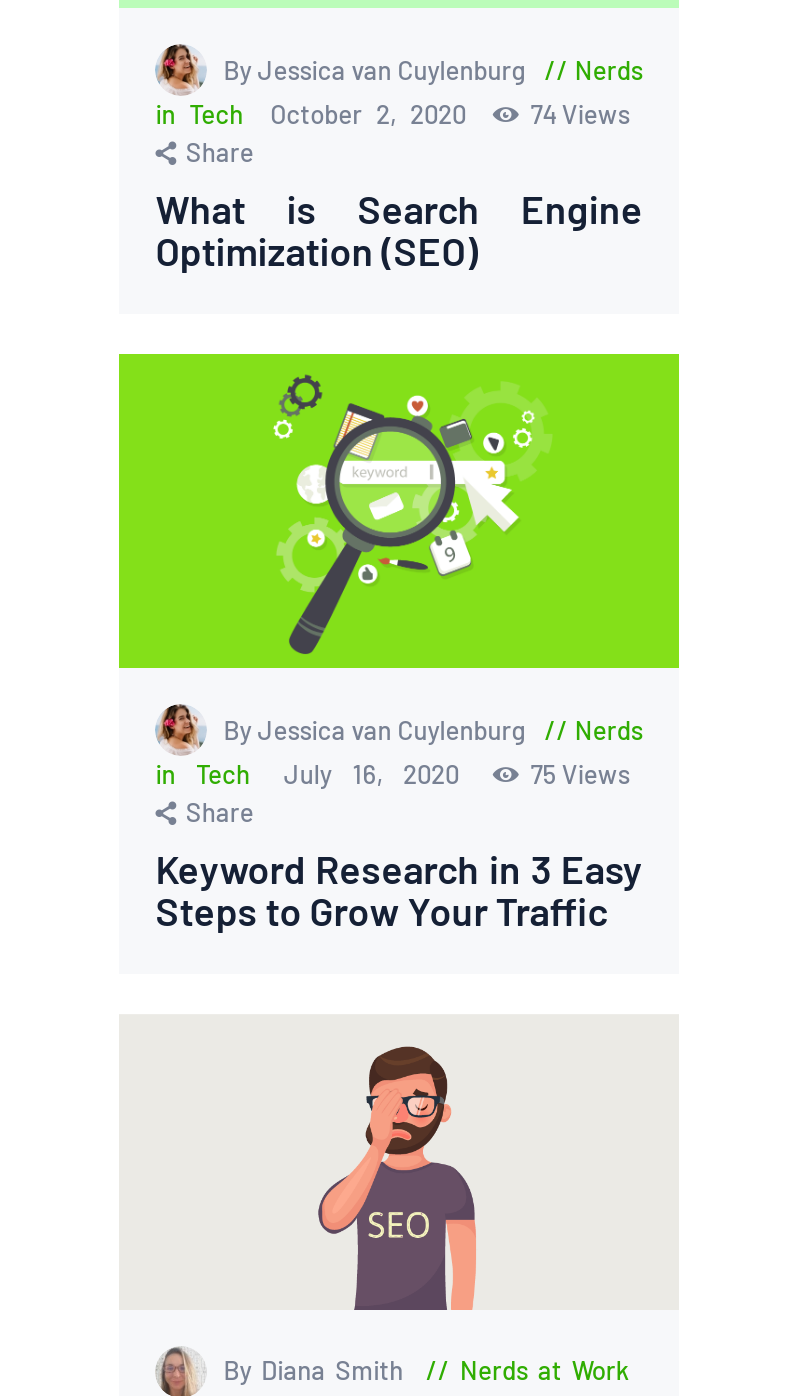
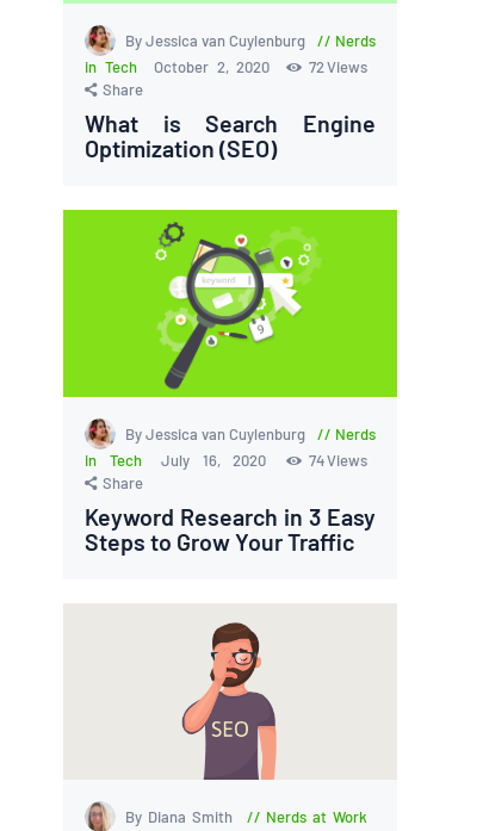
- in Tech October 2, 2020 74 Views
+ in Tech October 2, 2020 72 Views

- in Tech July 16, 2020 75 Views
+ in Tech July 16, 2020 74 Views
